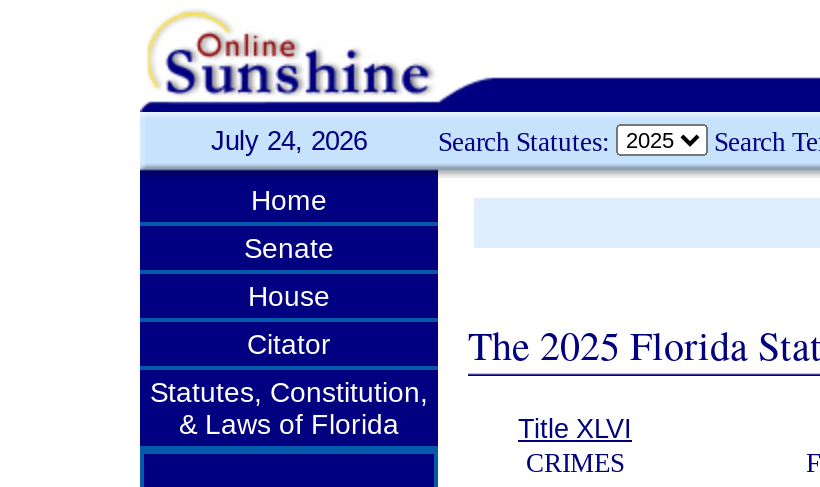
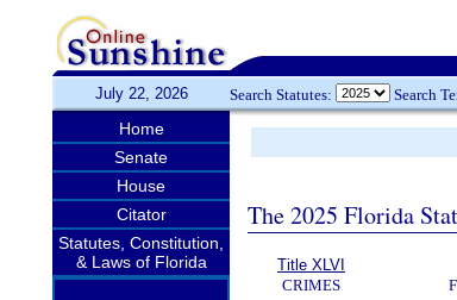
- July 24, 2026
+ July 22, 2026
